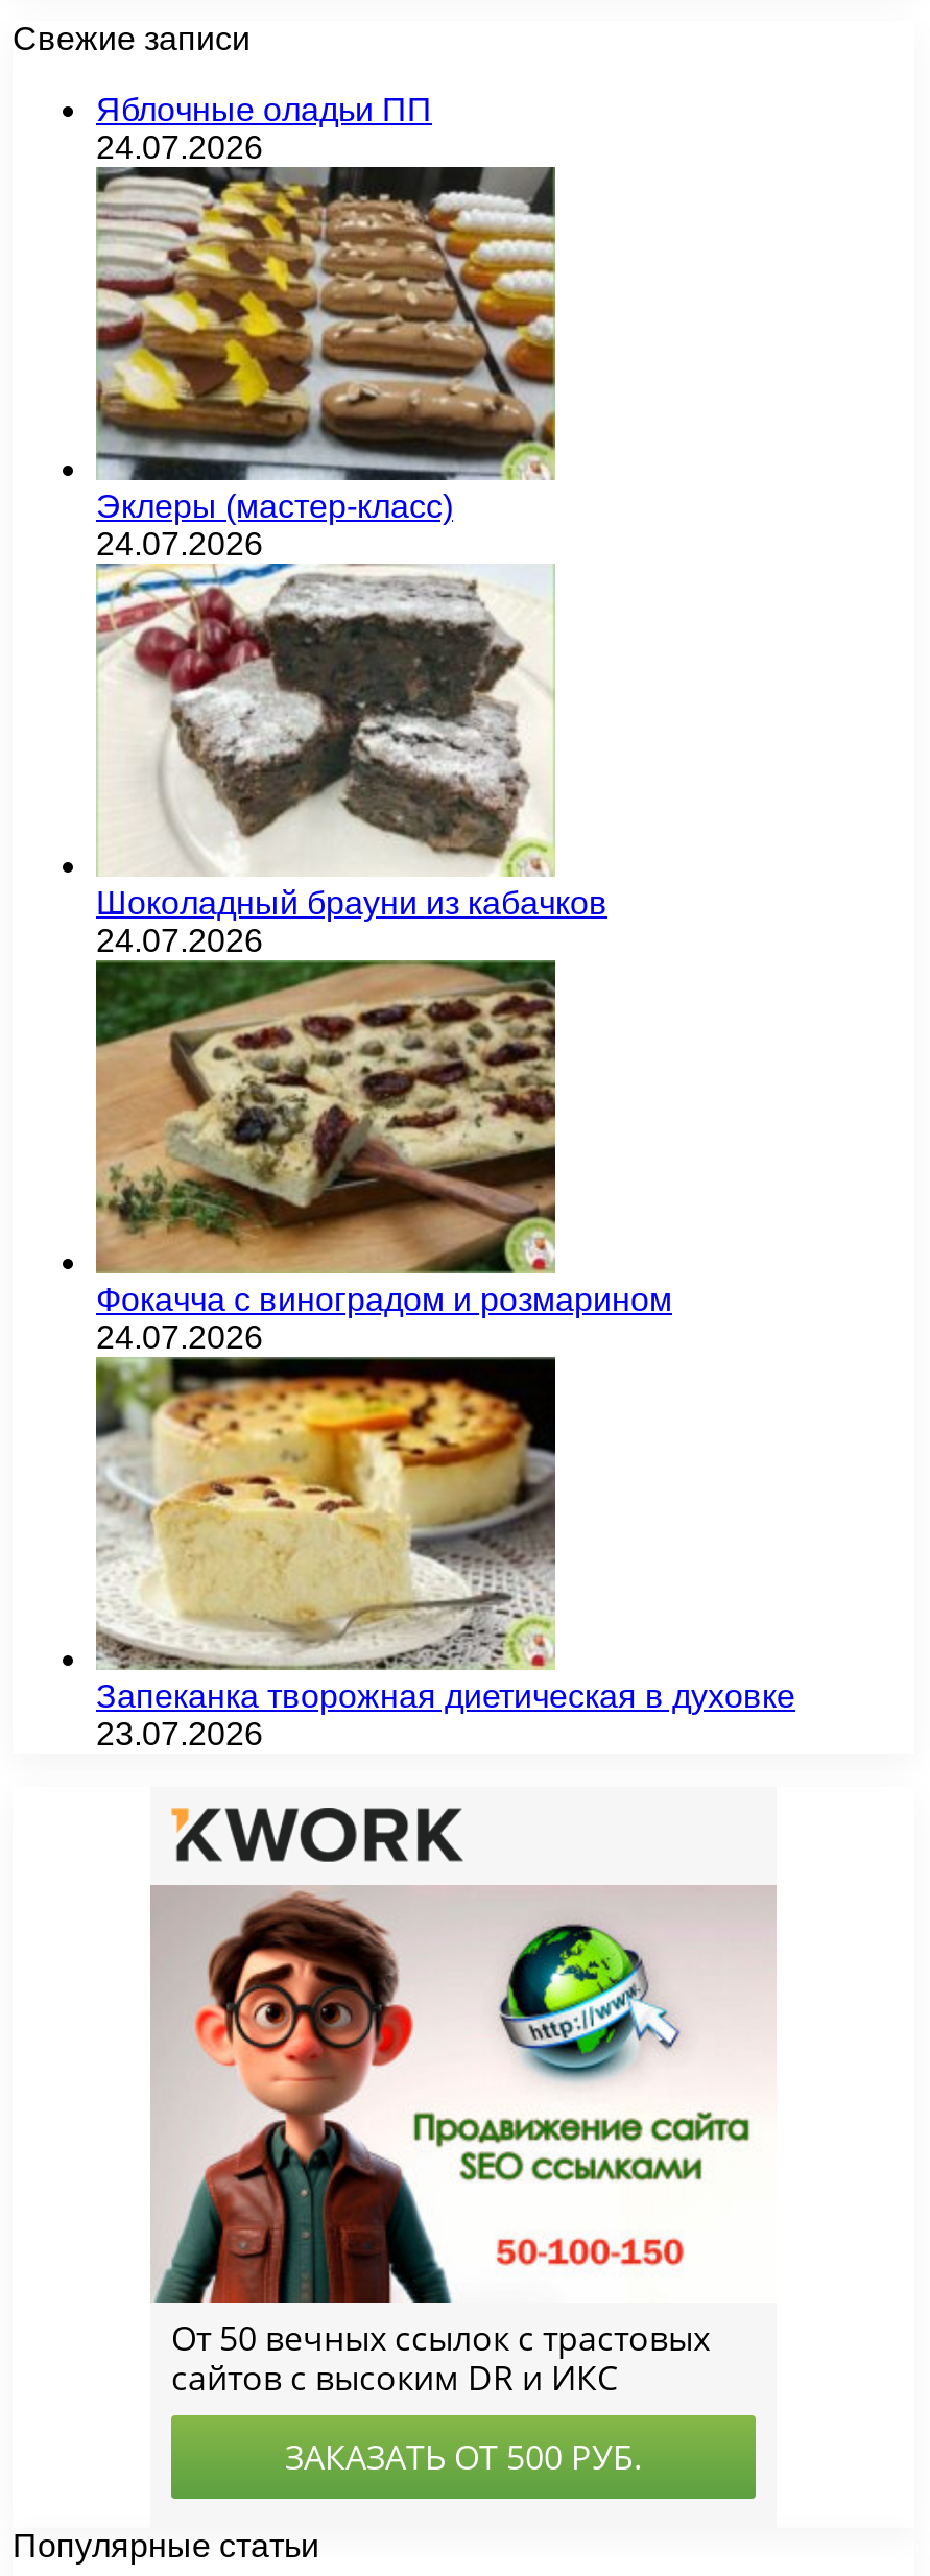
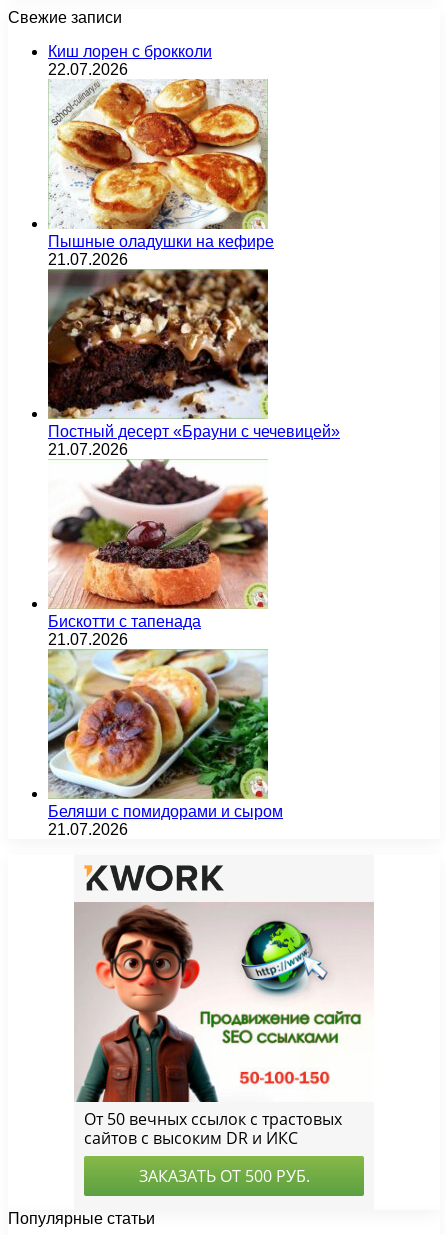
- Яблочные оладьи ПП
- 24.07.2026
+ Киш лорен с брокколи
+ 22.07.2026

- [image]
- Эклеры (мастер-класс)
- 24.07.2026
+ [image]
+ Пышные оладушки на кефире
+ 21.07.2026

- [image]
- Шоколадный брауни из кабачков
- 24.07.2026
+ [image]
+ Постный десерт «Брауни с чечевицей»
+ 21.07.2026

- [image]
- Фокачча с виноградом и розмарином
- 24.07.2026
+ [image]
+ Бискотти с тапенада
+ 21.07.2026

- [image]
- Запеканка творожная диетическая в духовке
- 23.07.2026
+ [image]
+ Беляши с помидорами и сыром
+ 21.07.2026
